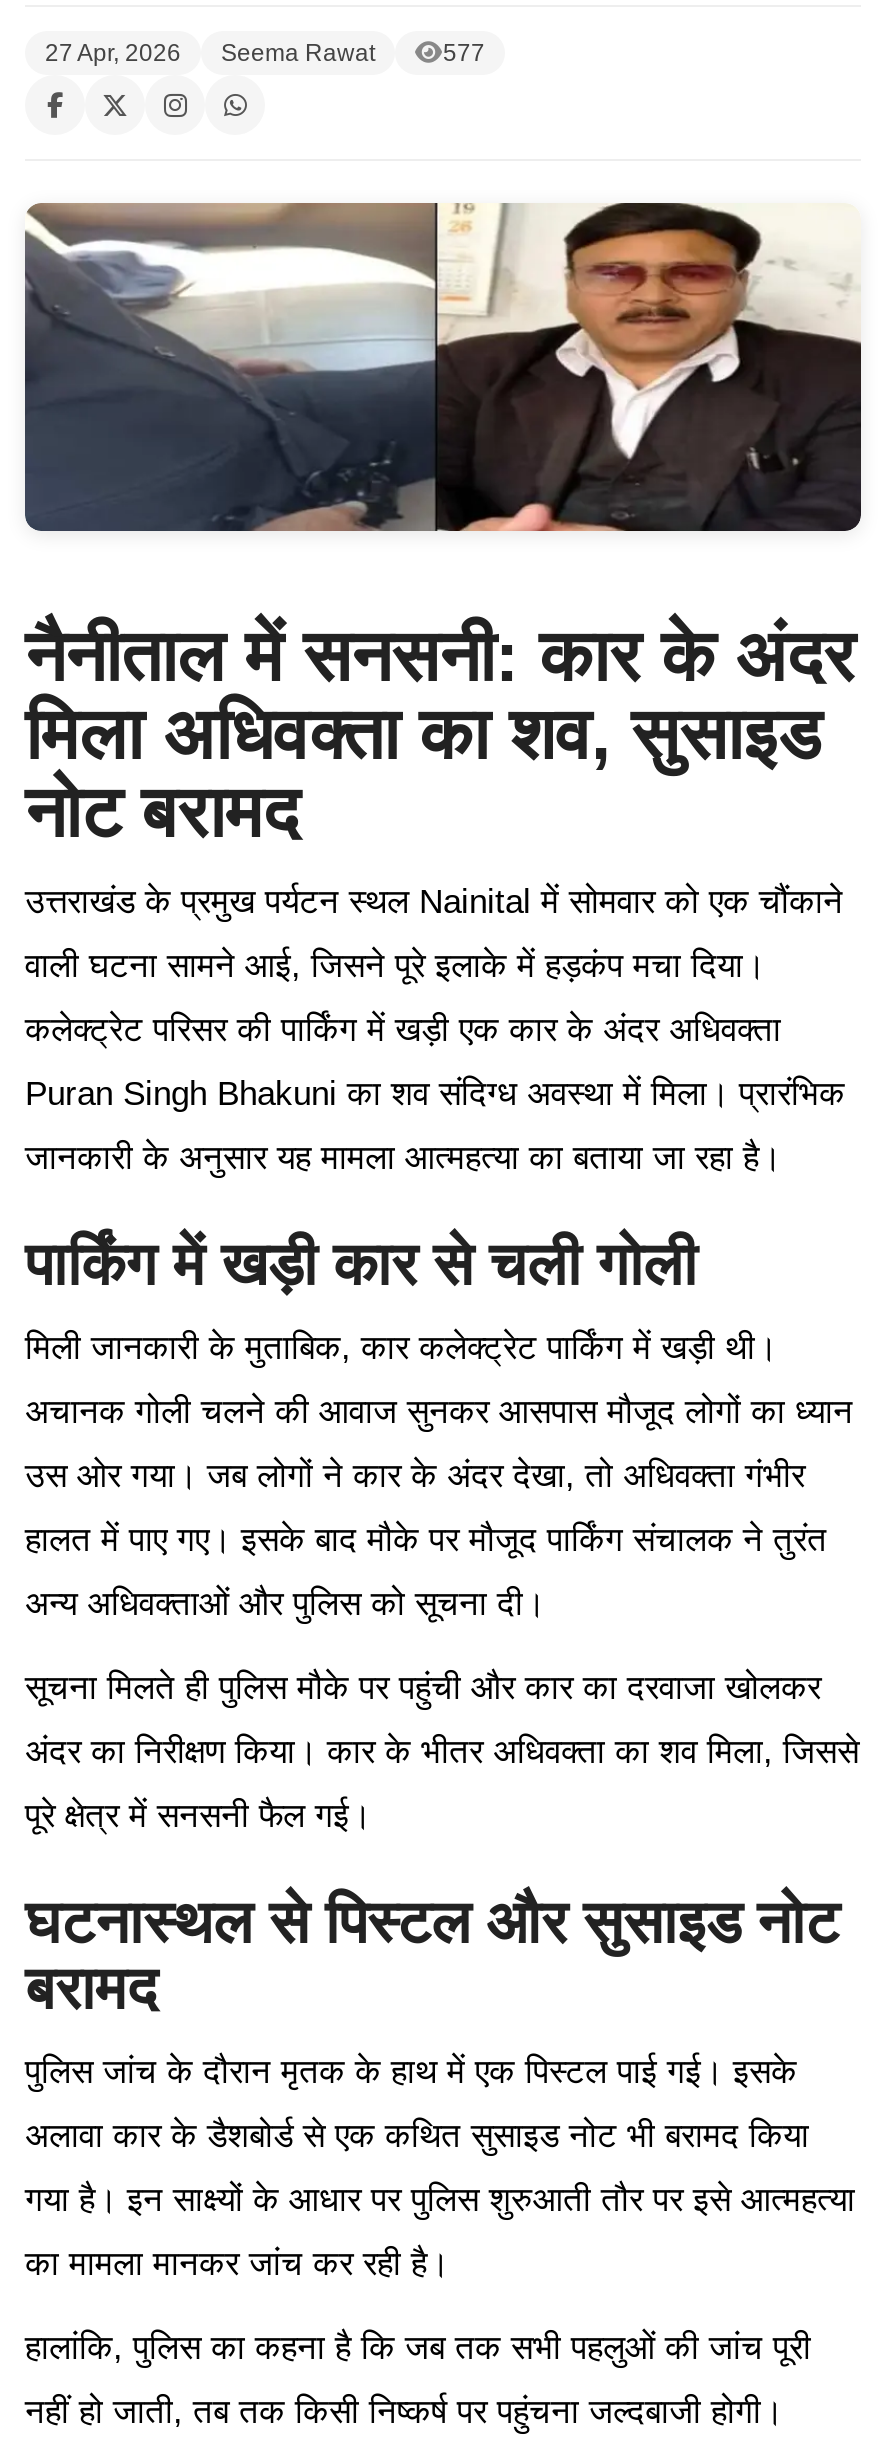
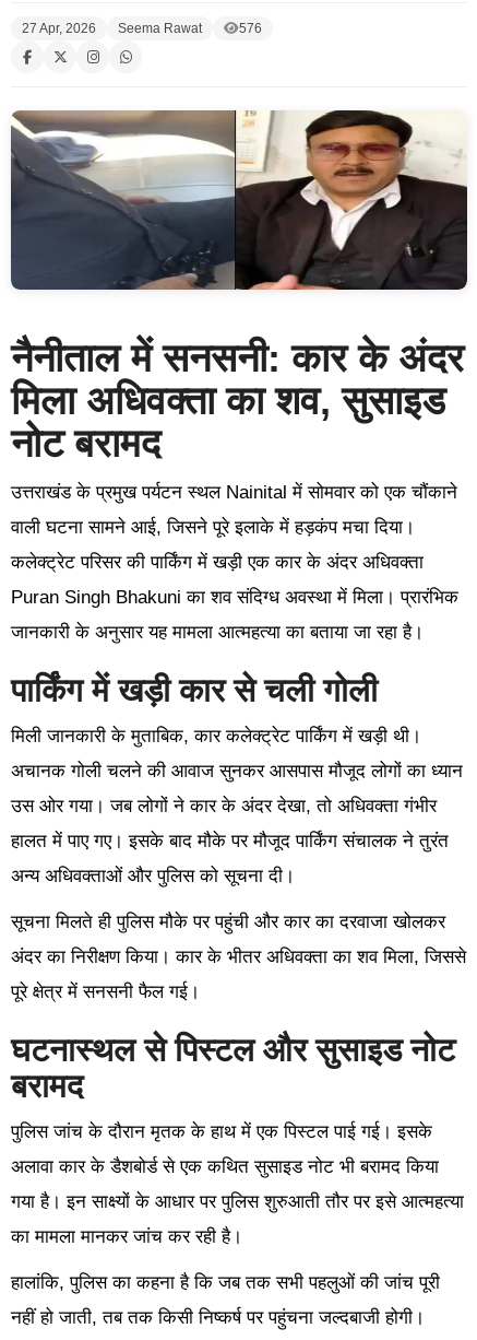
- 577
+ 576
